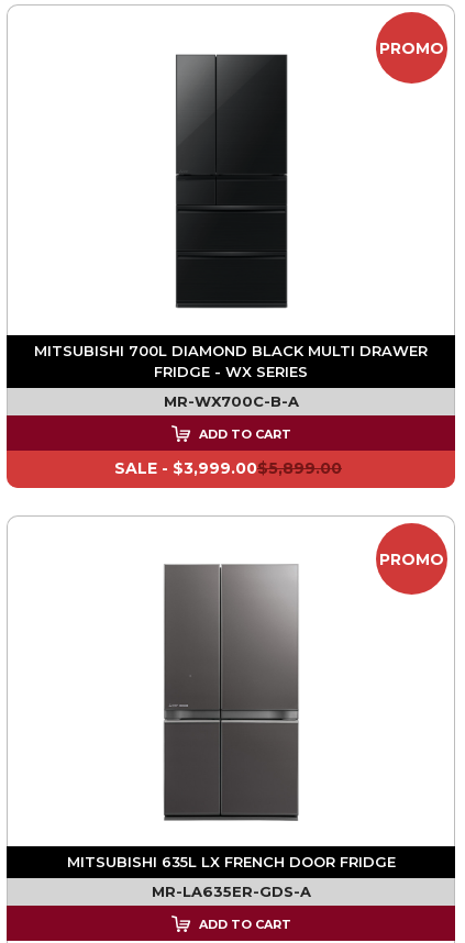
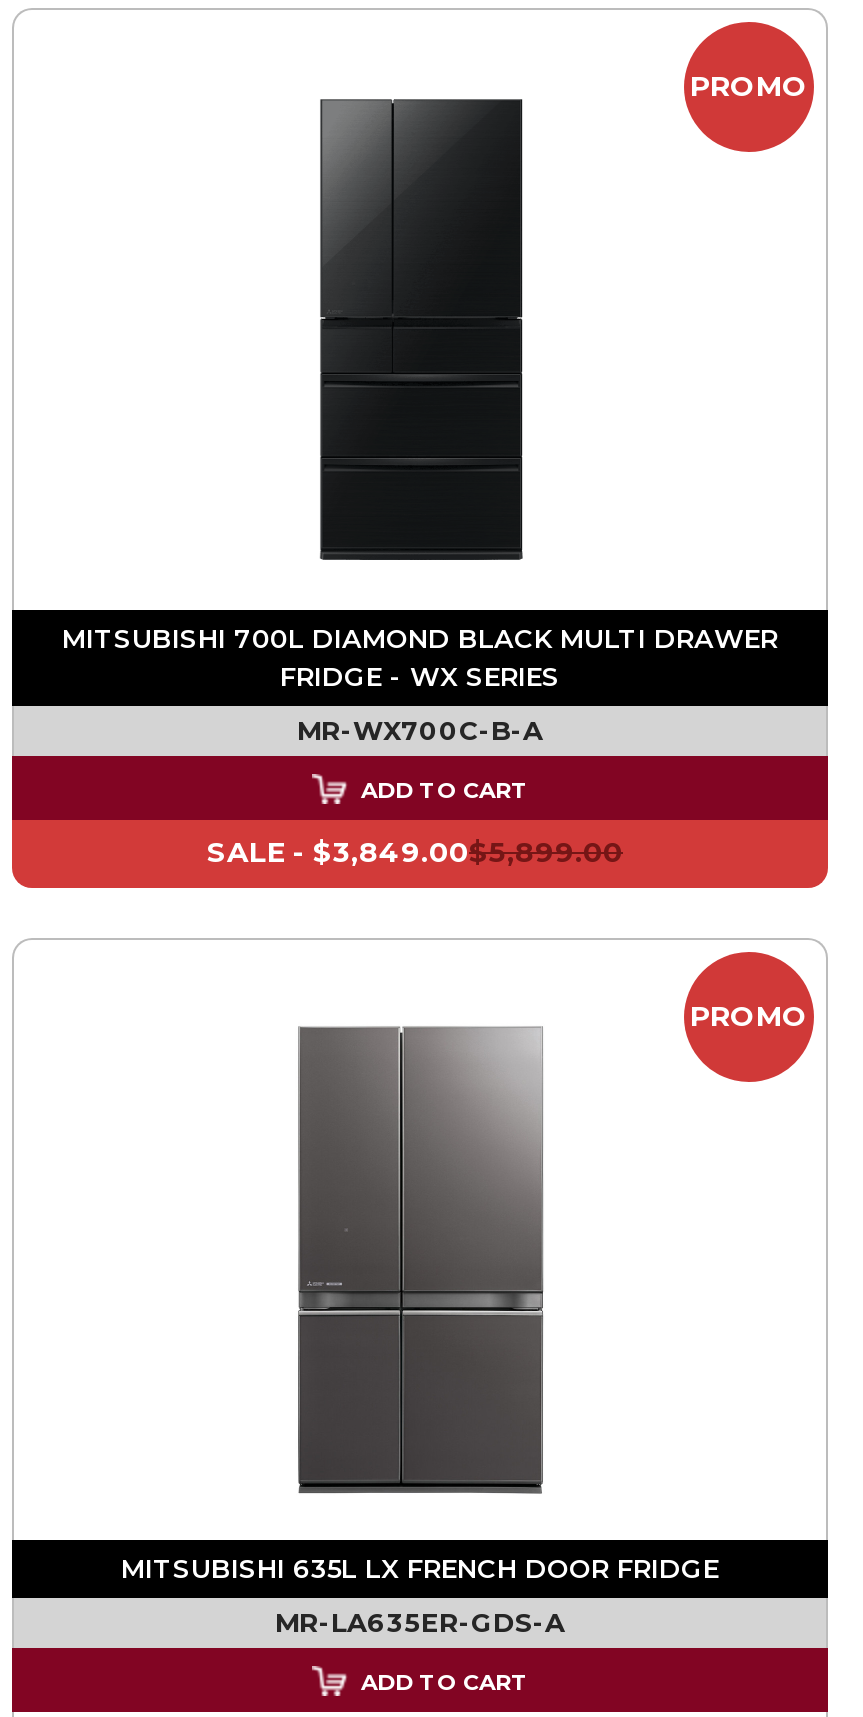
- SALE - $3,999.00 $5,899.00
+ SALE - $3,849.00 $5,899.00
